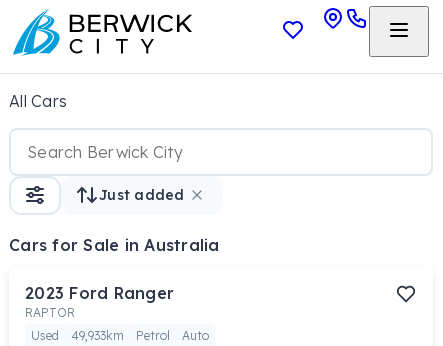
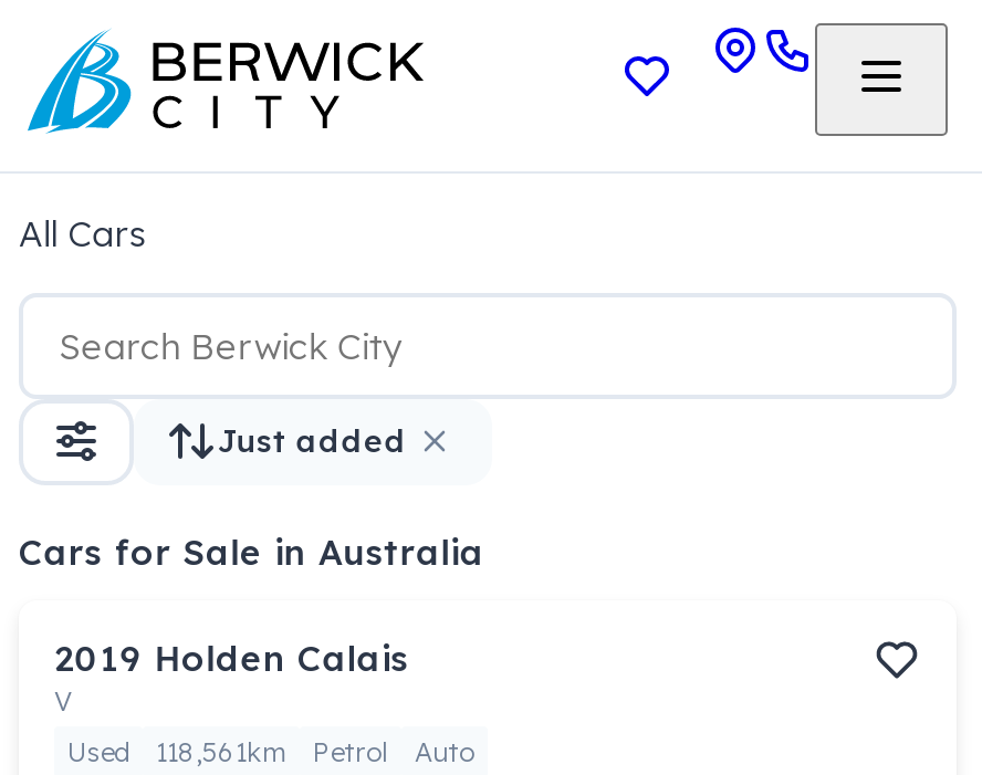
- 2023 Ford Ranger
- RAPTOR
+ 2019 Holden Calais
+ V

- Used 49,933km Petrol Auto
+ Used 118,561km Petrol Auto
